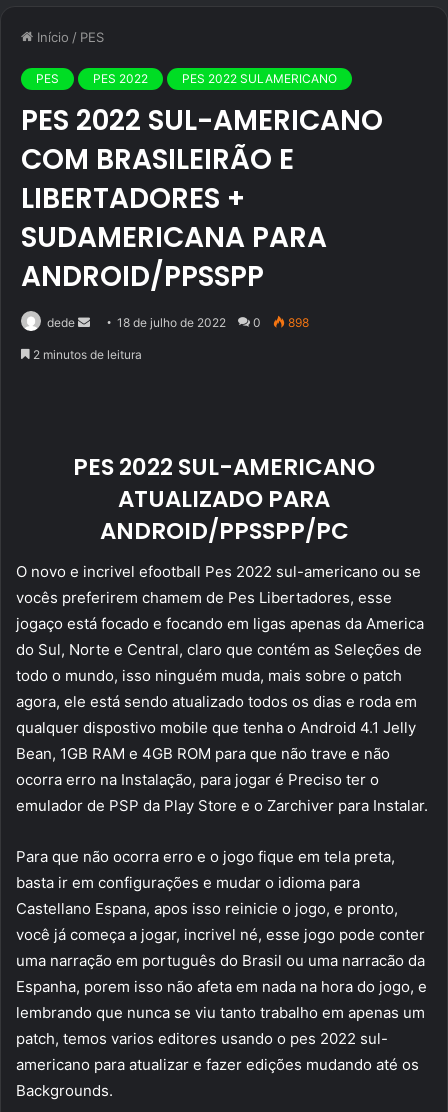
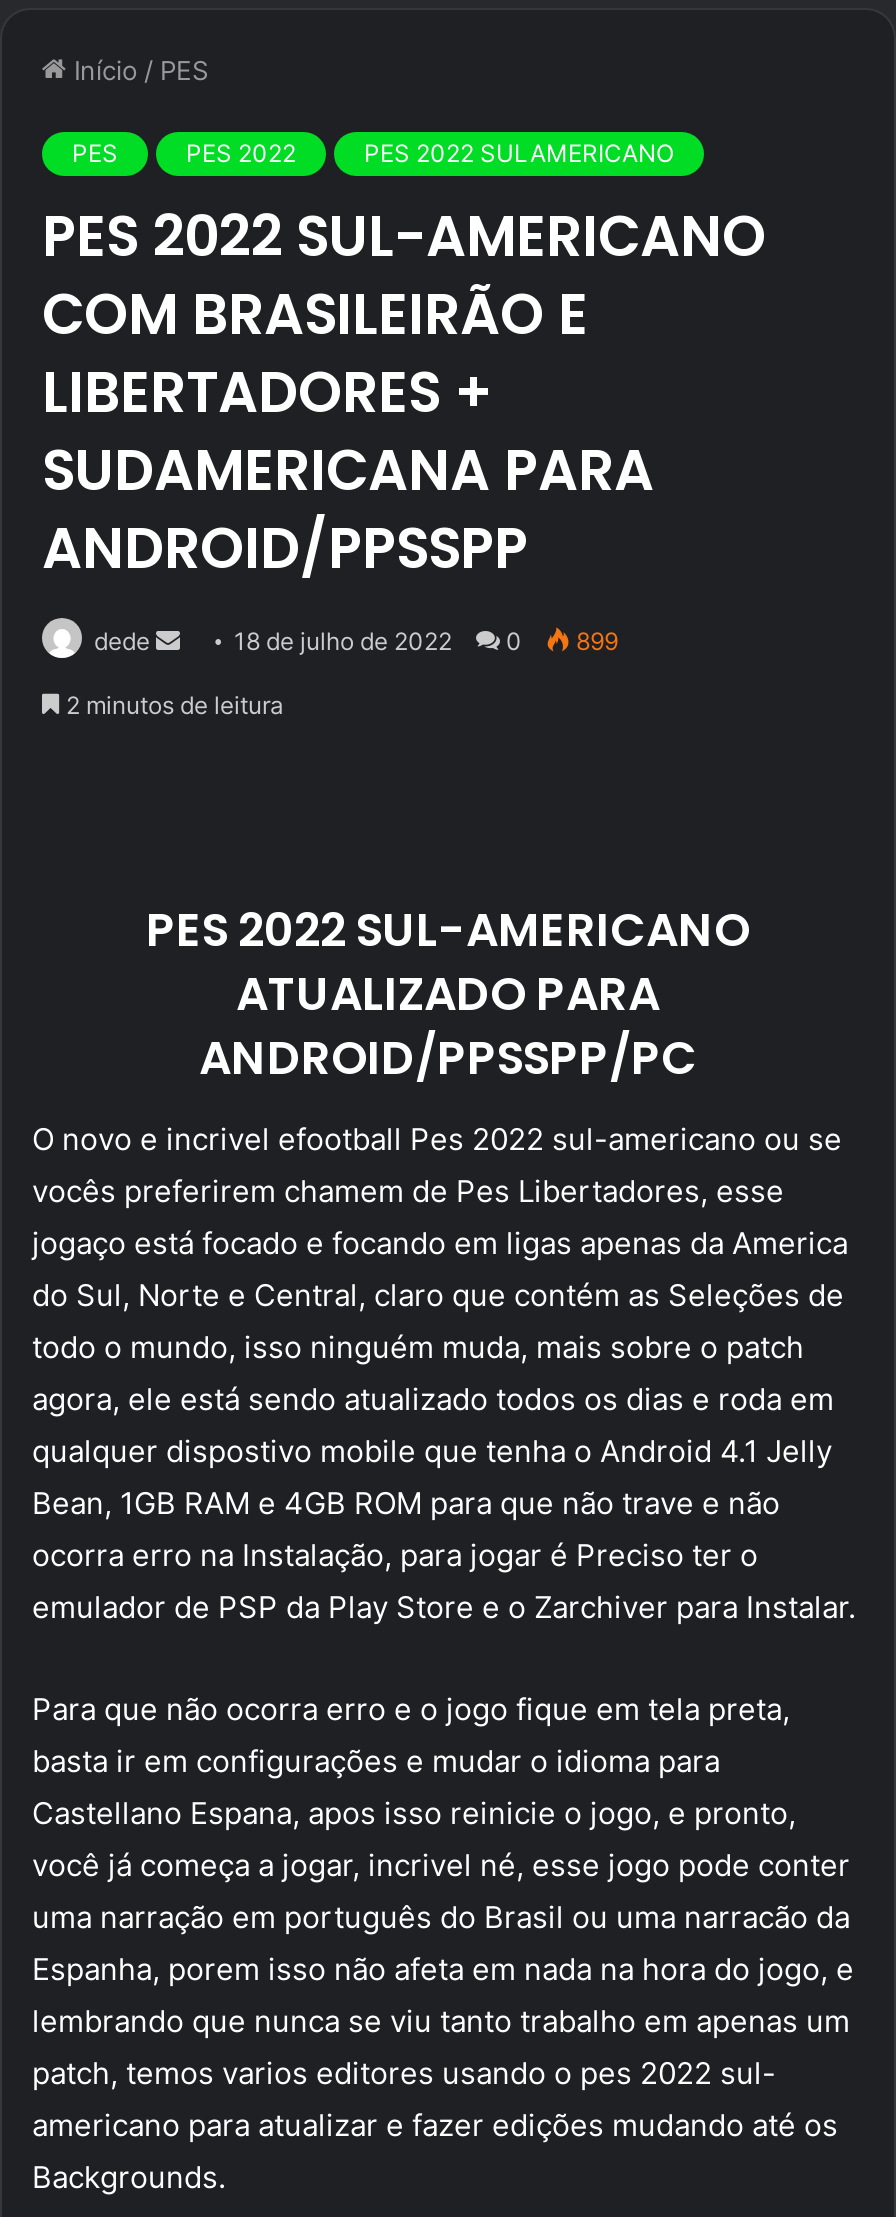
- 898
+ 899
